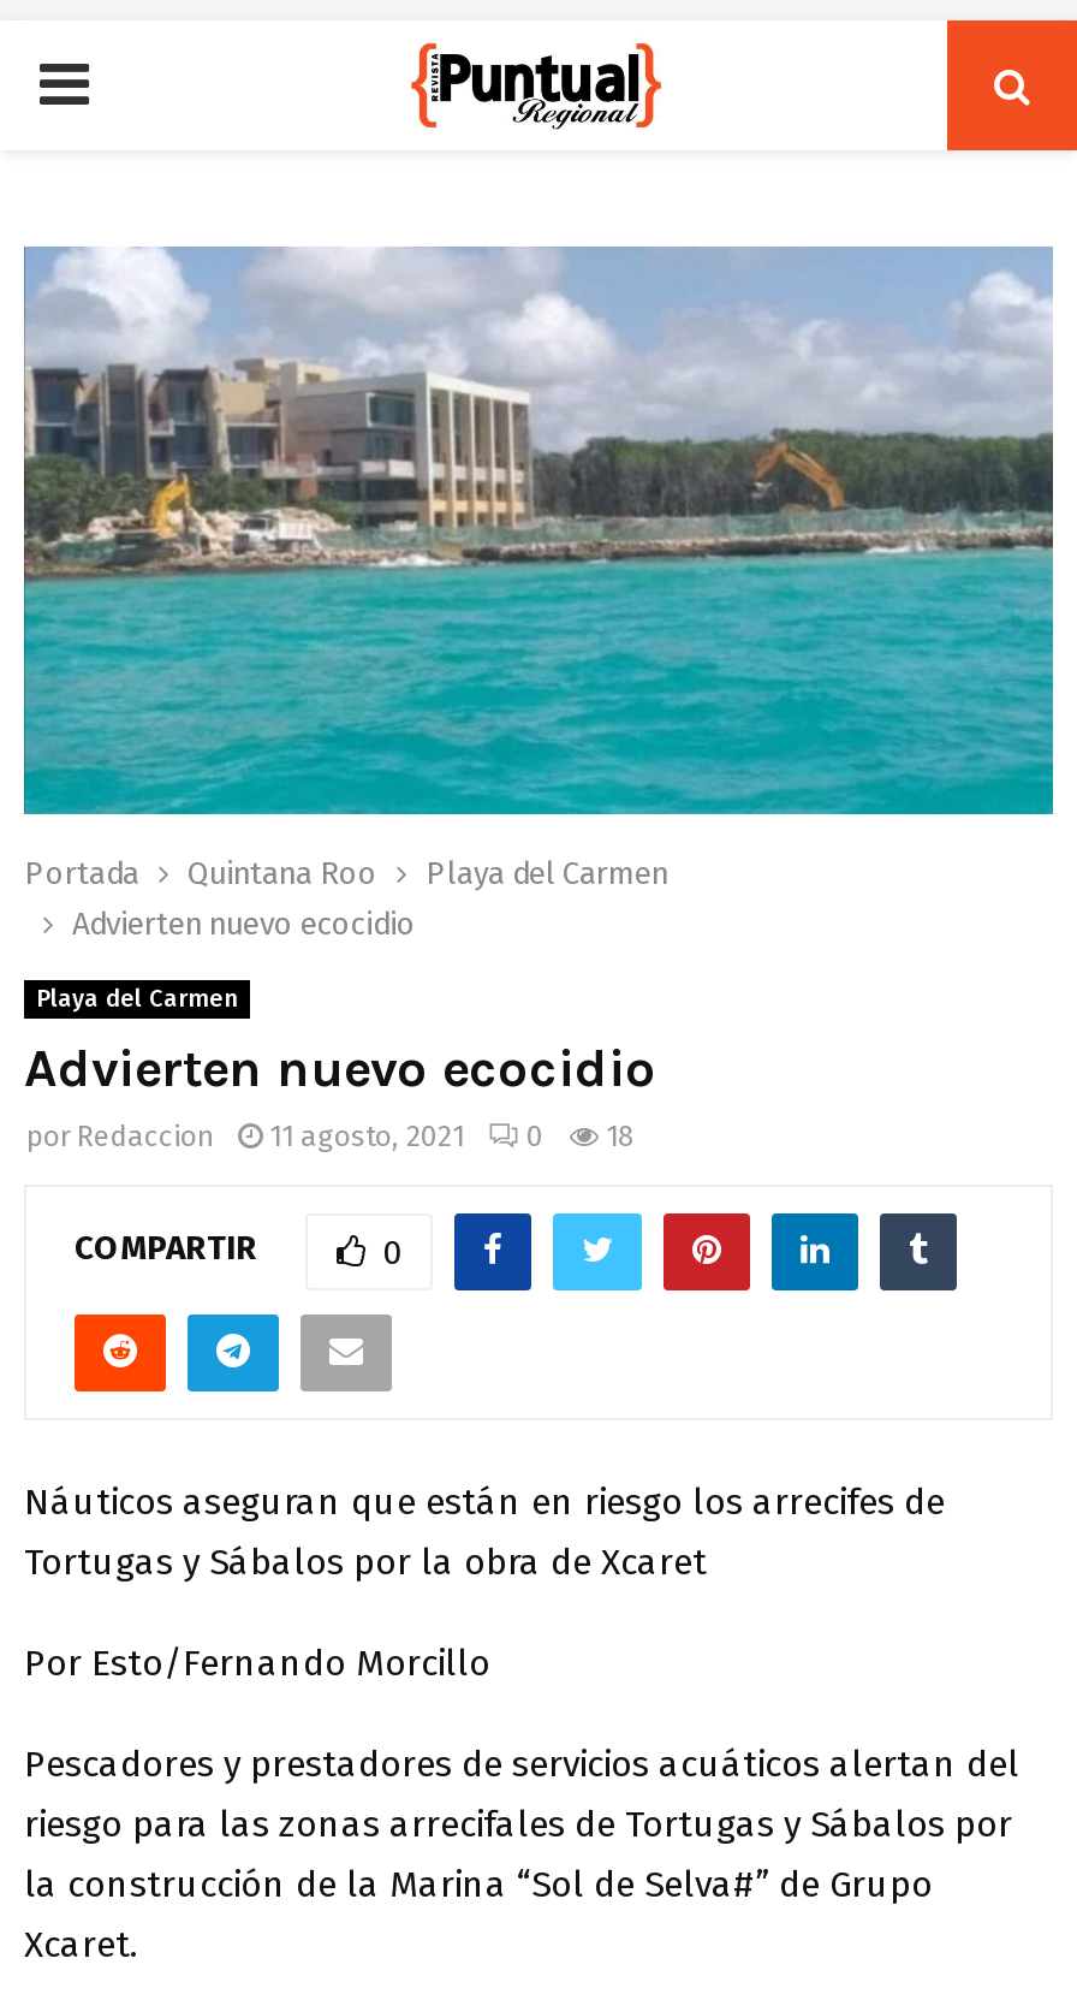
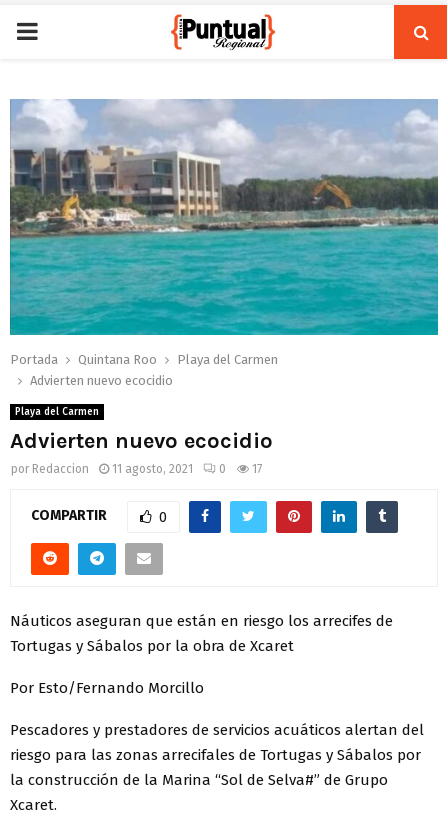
- por Redaccion 11 agosto, 2021 0 18
+ por Redaccion 11 agosto, 2021 0 17
